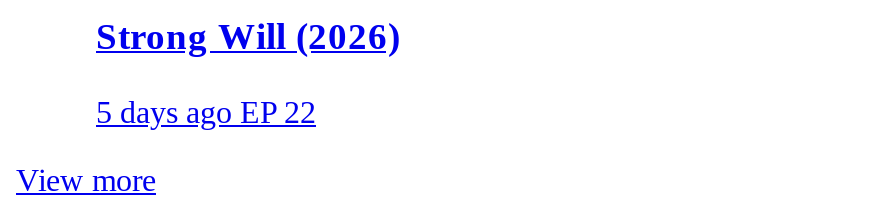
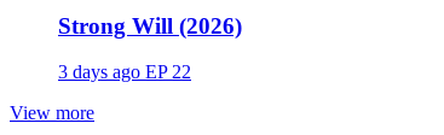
- 5 days ago EP 22
+ 3 days ago EP 22
